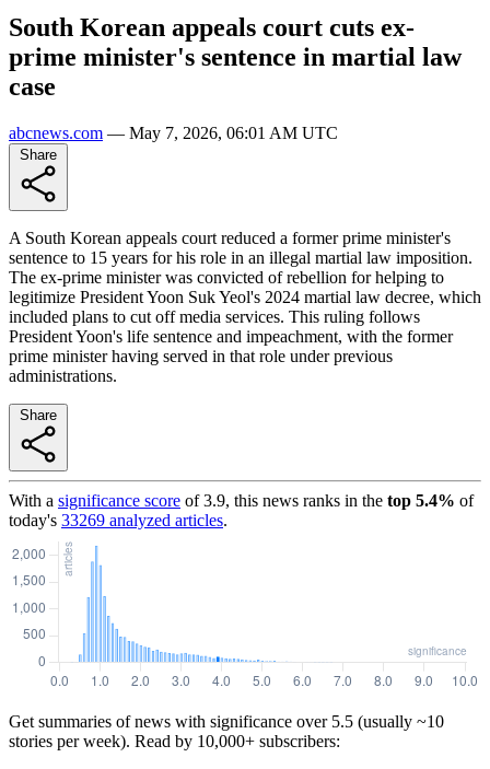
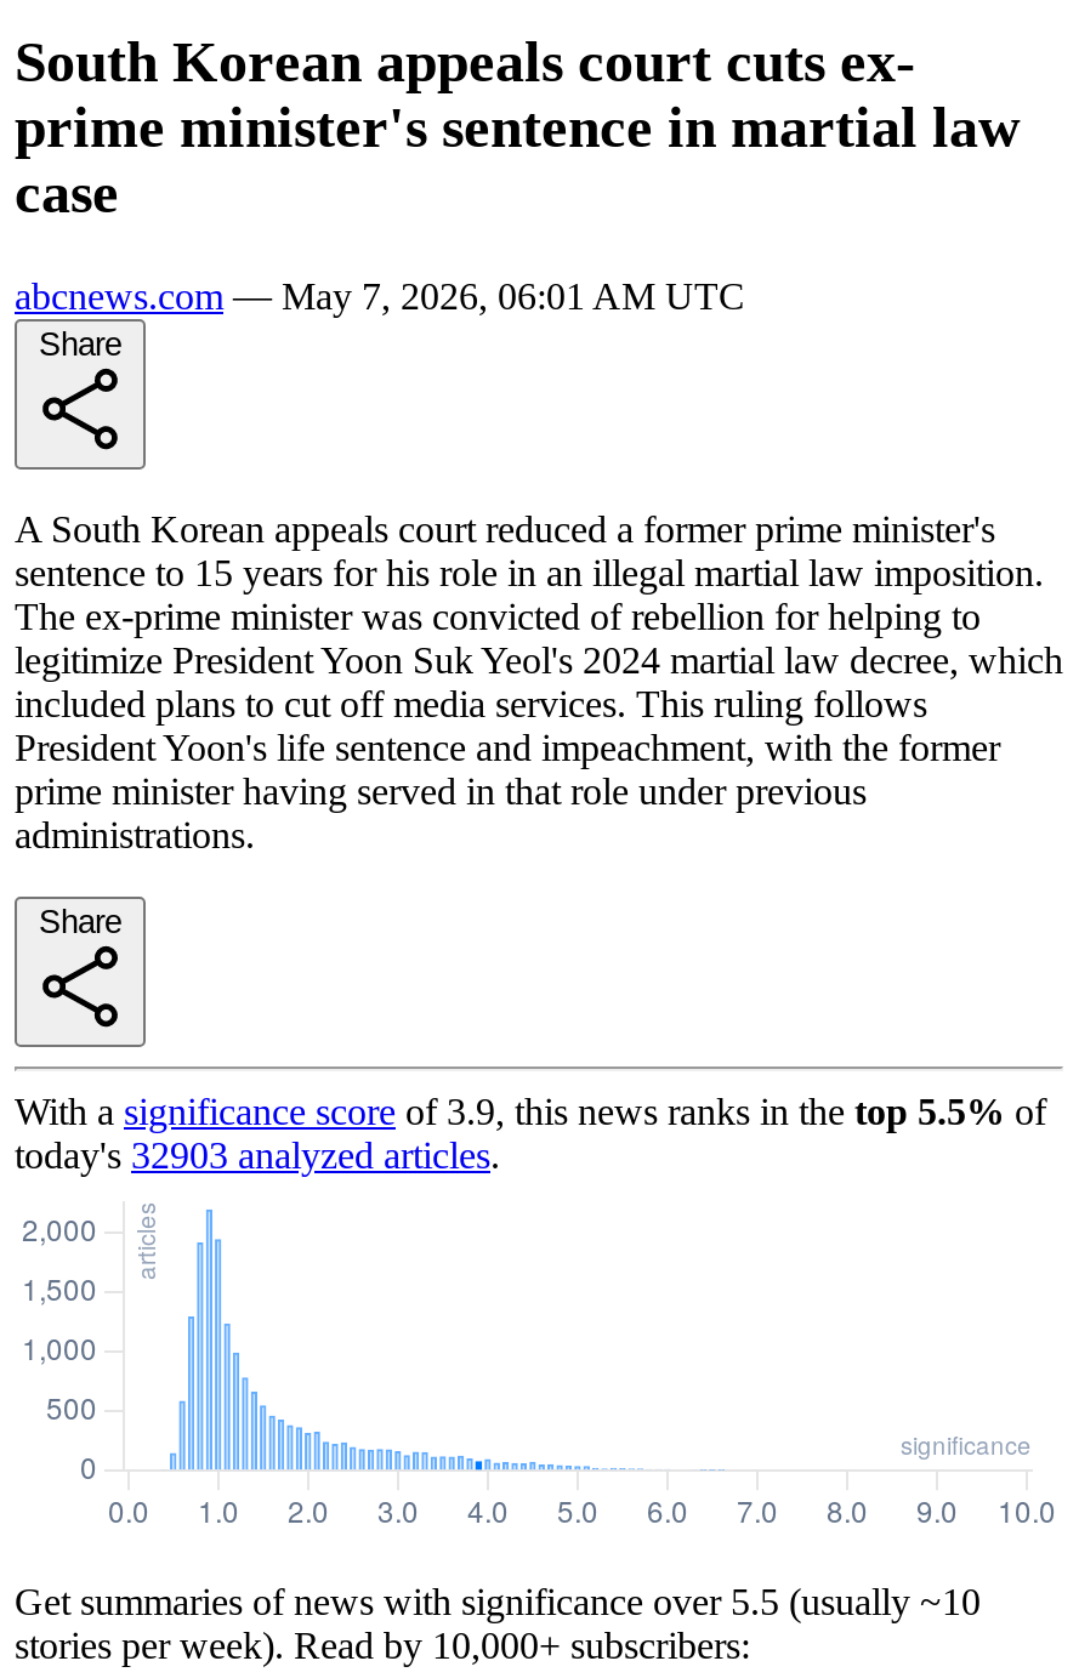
- With a significance score of 3.9, this news ranks in the top 5.4% of
+ With a significance score of 3.9, this news ranks in the top 5.5% of

- today's 33269 analyzed articles.
+ today's 32903 analyzed articles.
